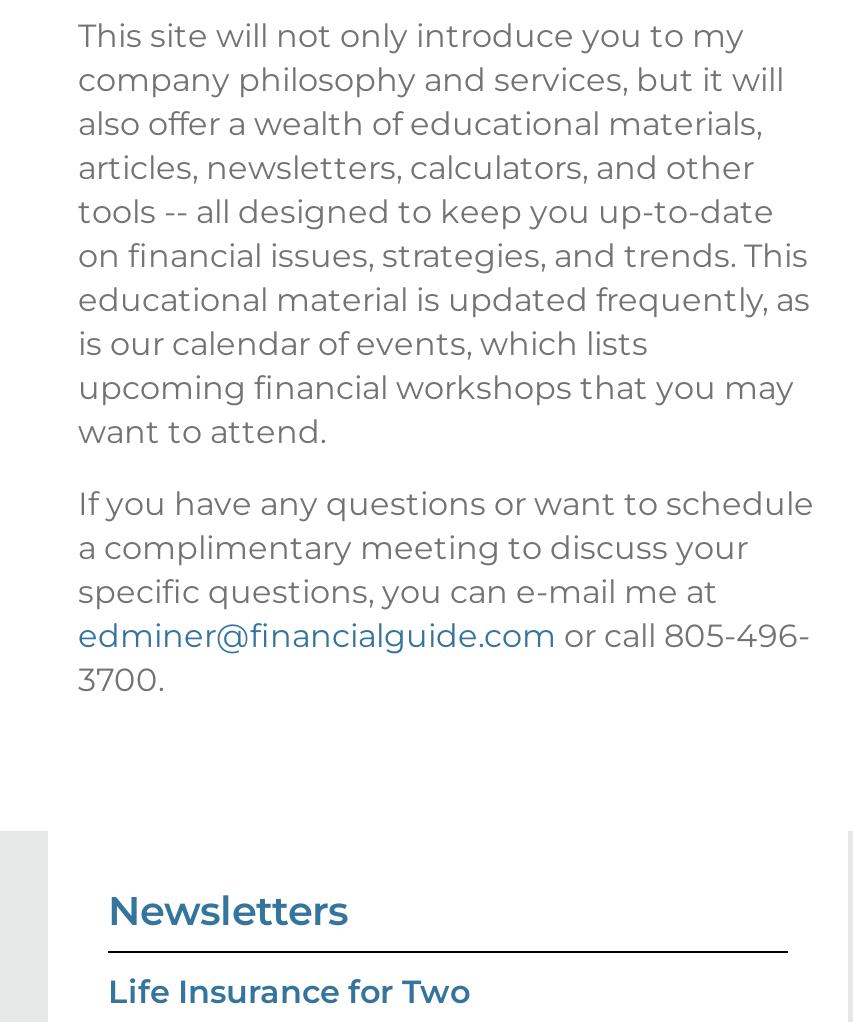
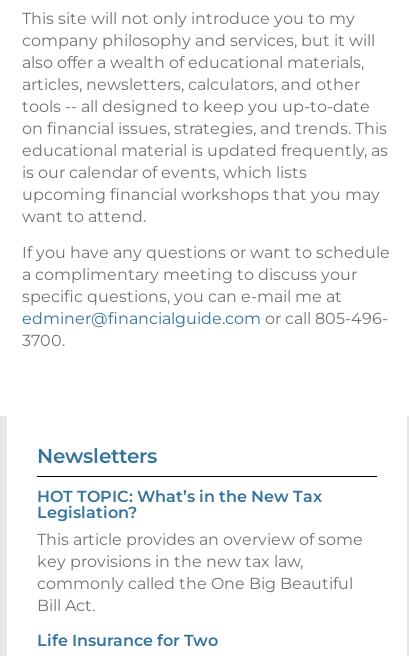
+ HOT TOPIC: What’s in the New Tax
+ Legislation?
+ This article provides an overview of some
+ key provisions in the new tax law,
+ commonly called the One Big Beautiful
+ Bill Act.
